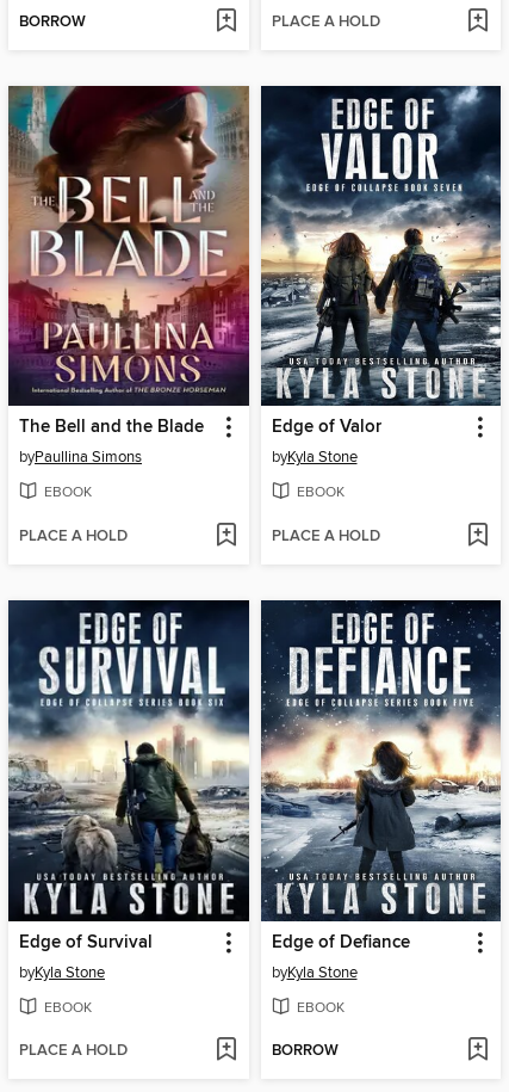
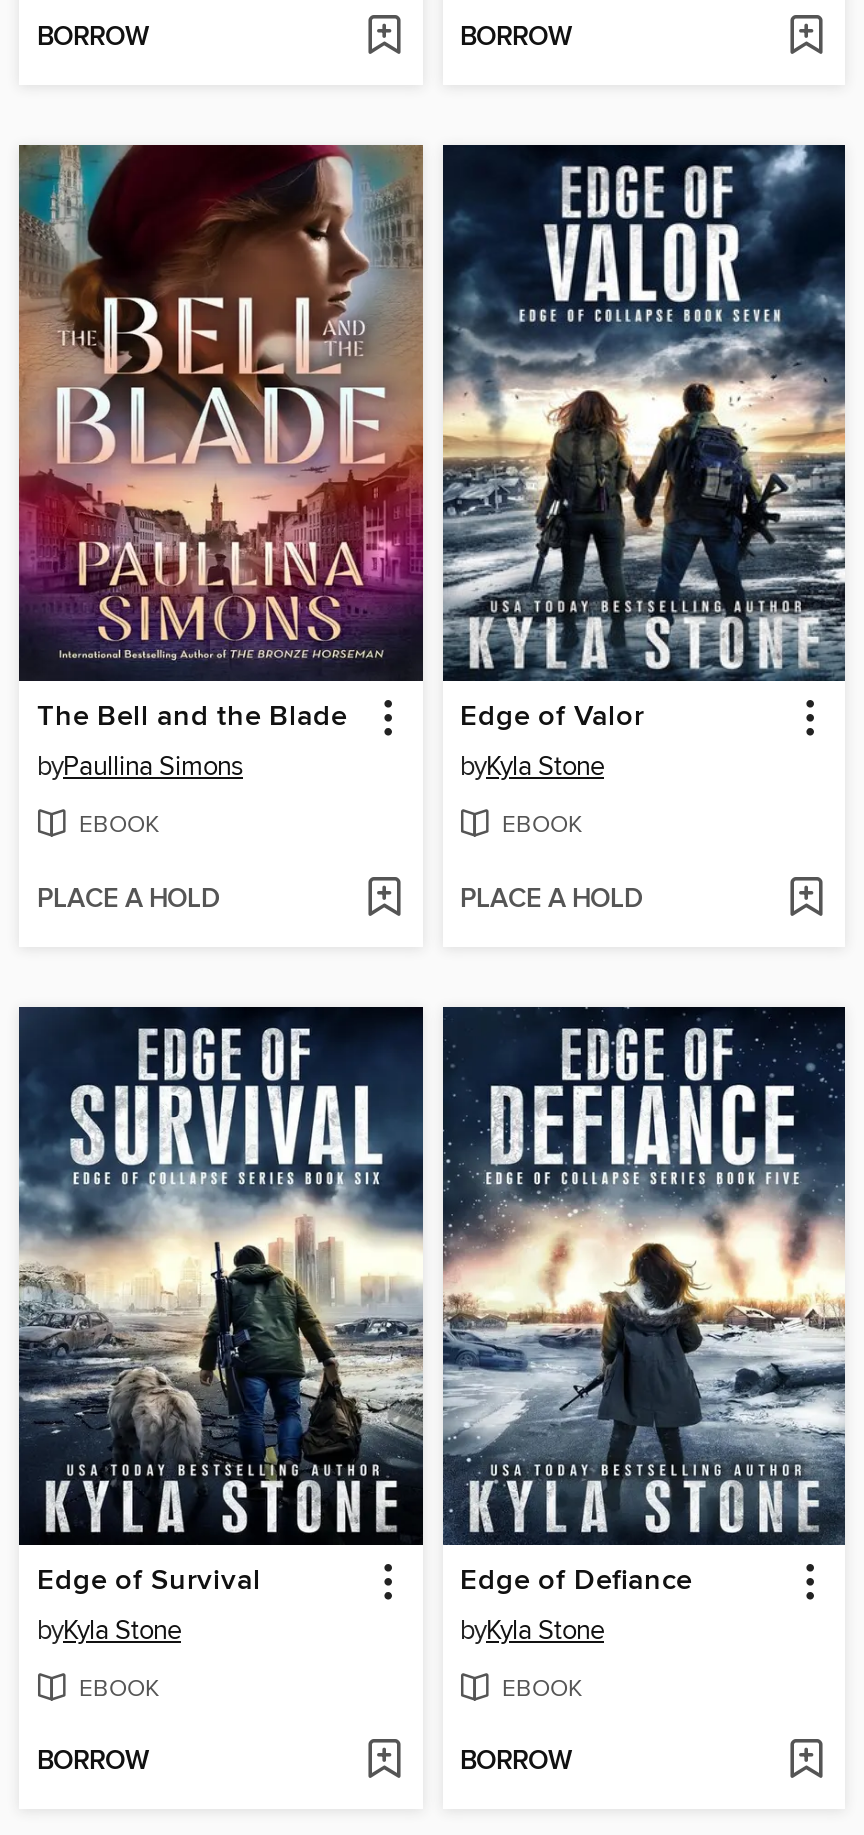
- PLACE A HOLD
+ BORROW

- PLACE A HOLD
+ BORROW
